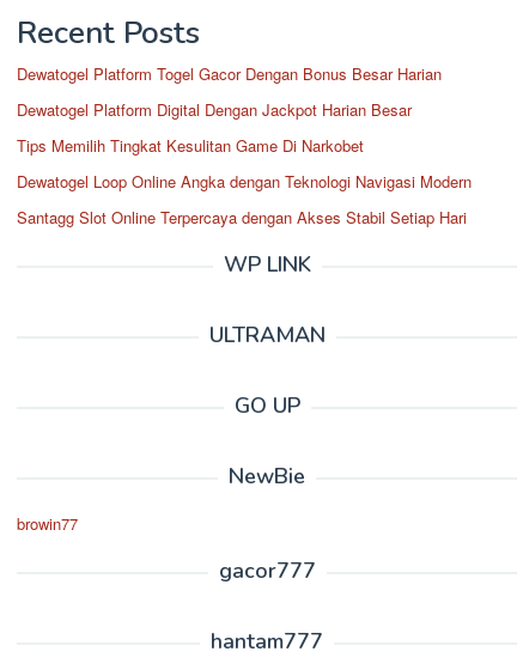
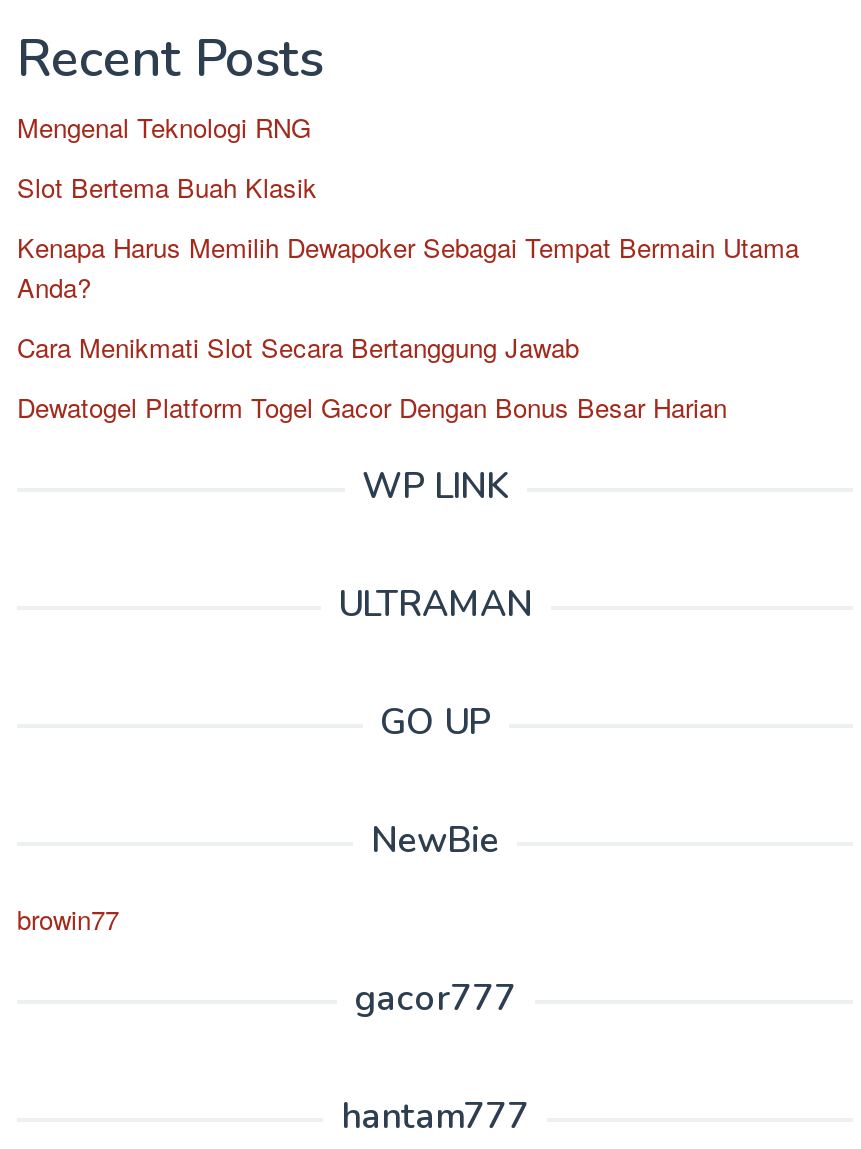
+ Mengenal Teknologi RNG
+ Slot Bertema Buah Klasik
+ Kenapa Harus Memilih Dewapoker Sebagai Tempat Bermain Utama
+ Anda?
+ Cara Menikmati Slot Secara Bertanggung Jawab

moved down: Dewatogel Platform Togel Gacor Dengan Bonus Besar Harian

- Dewatogel Platform Digital Dengan Jackpot Harian Besar
- Tips Memilih Tingkat Kesulitan Game Di Narkobet
- Dewatogel Loop Online Angka dengan Teknologi Navigasi Modern
- Santagg Slot Online Terpercaya dengan Akses Stabil Setiap Hari
